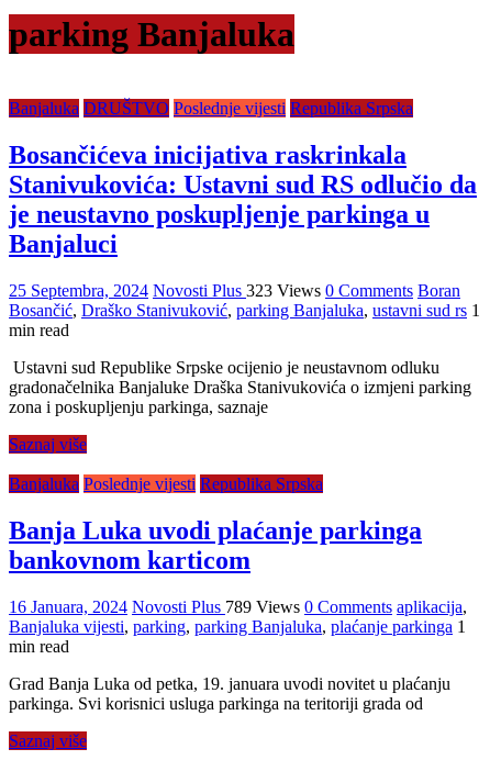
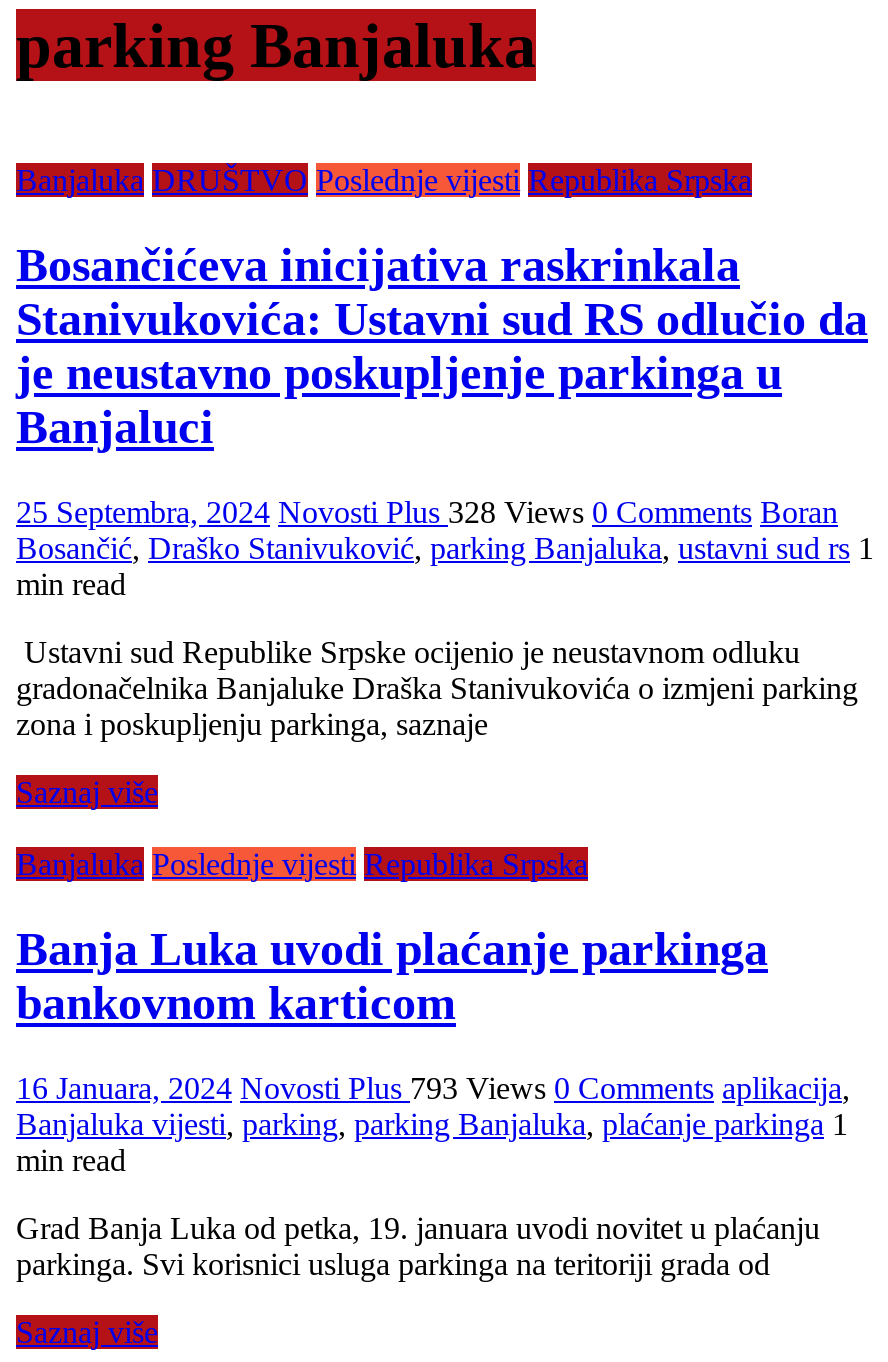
- 25 Septembra, 2024 Novosti Plus 323 Views 0 Comments Boran
+ 25 Septembra, 2024 Novosti Plus 328 Views 0 Comments Boran

- 16 Januara, 2024 Novosti Plus 789 Views 0 Comments aplikacija,
+ 16 Januara, 2024 Novosti Plus 793 Views 0 Comments aplikacija,
